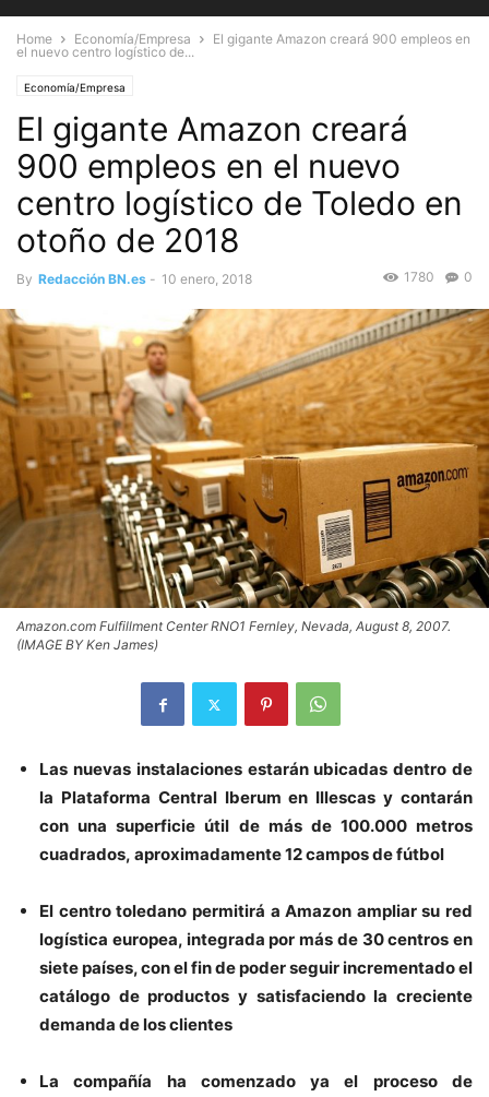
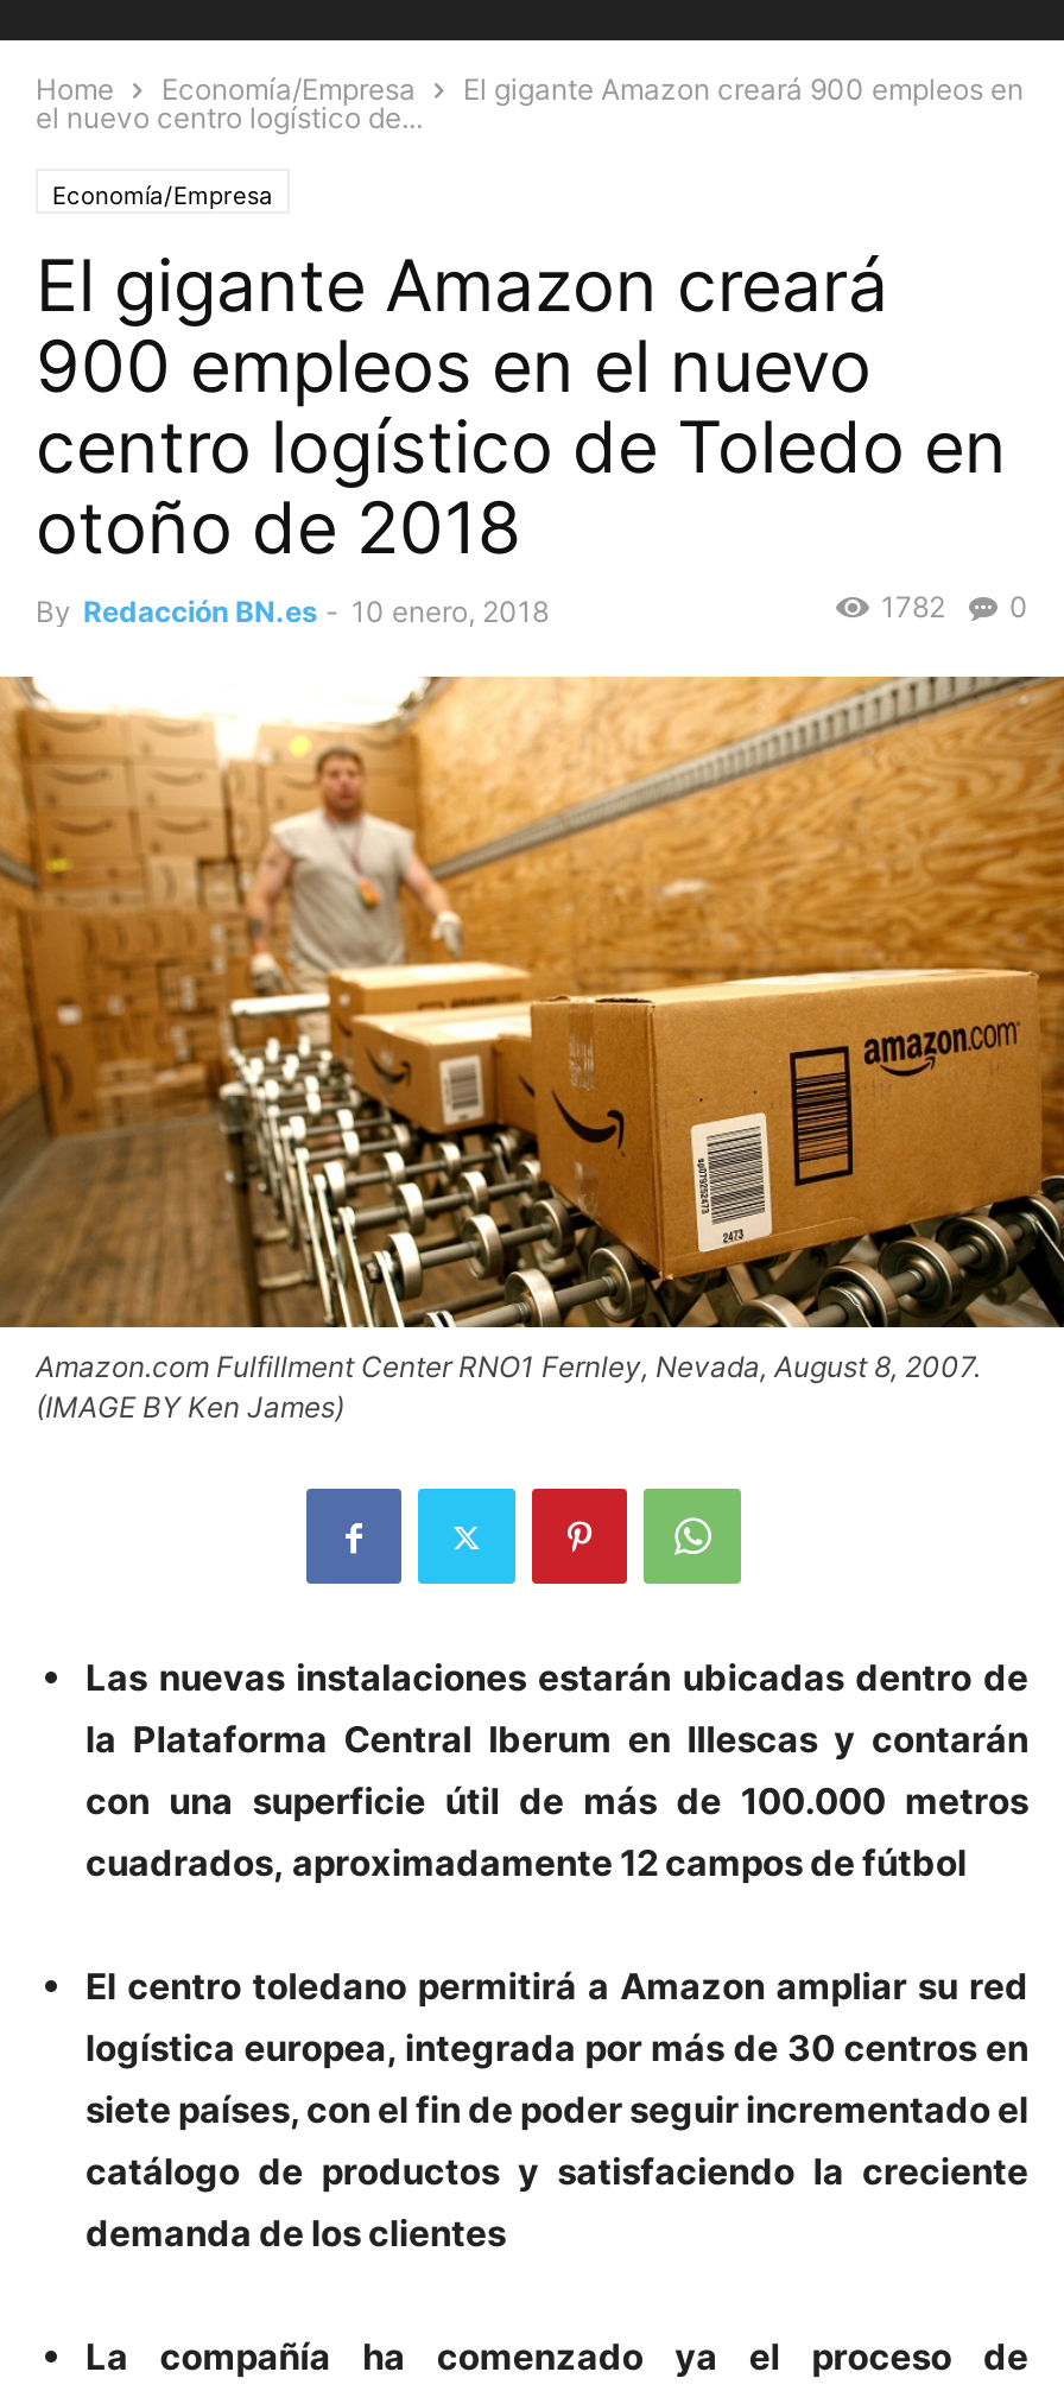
- 1780 0
+ 1782 0
